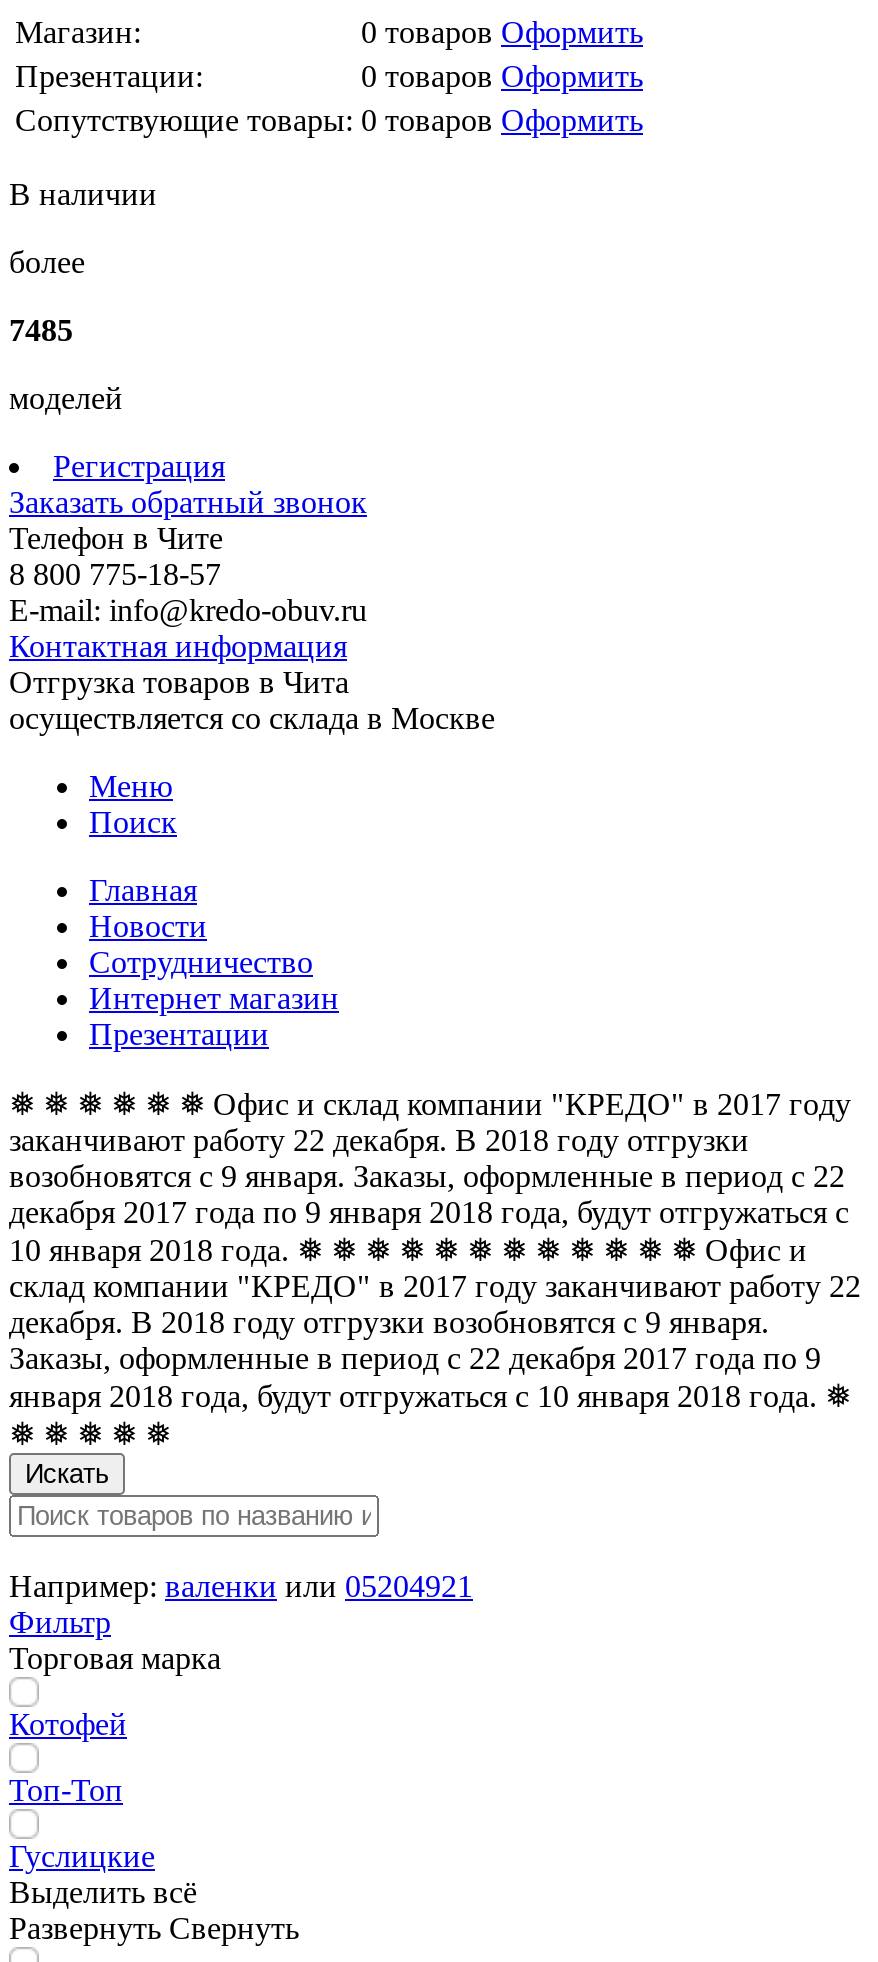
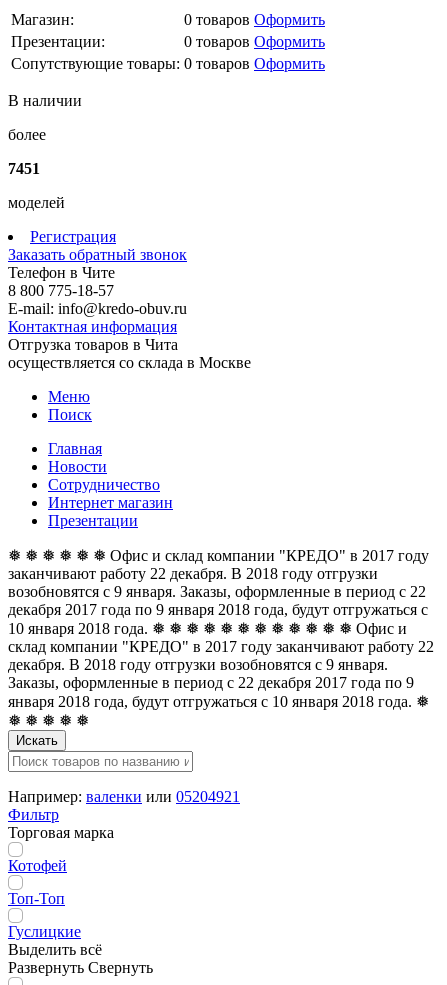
- 7485
+ 7451
